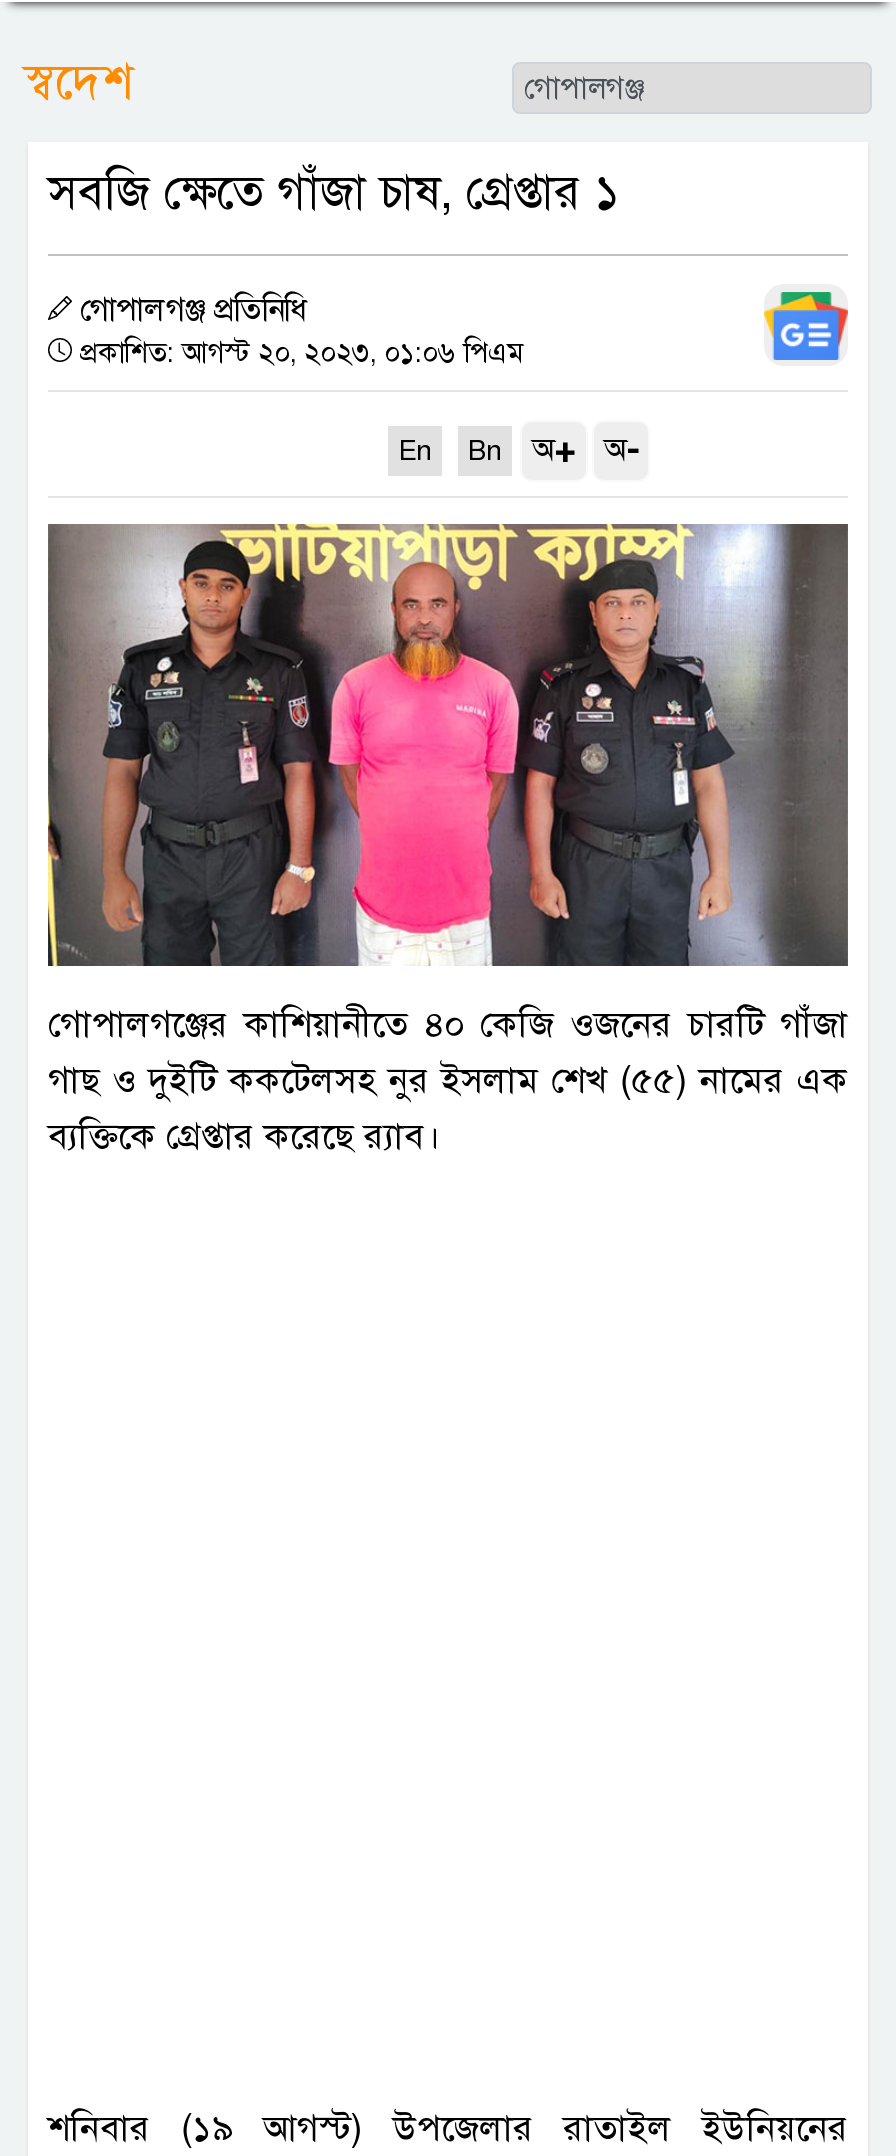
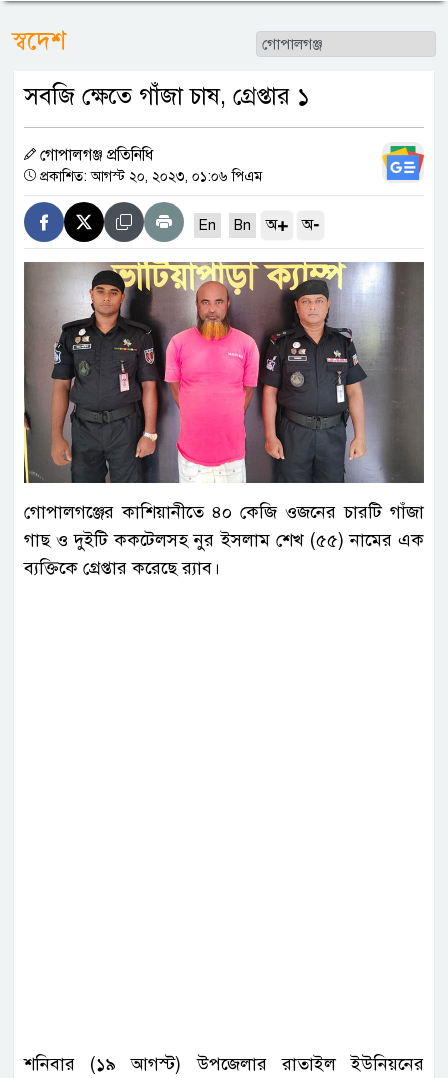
+ [image]
